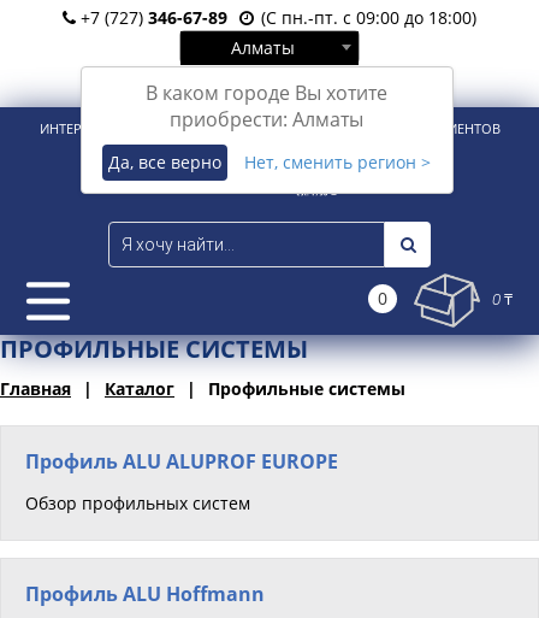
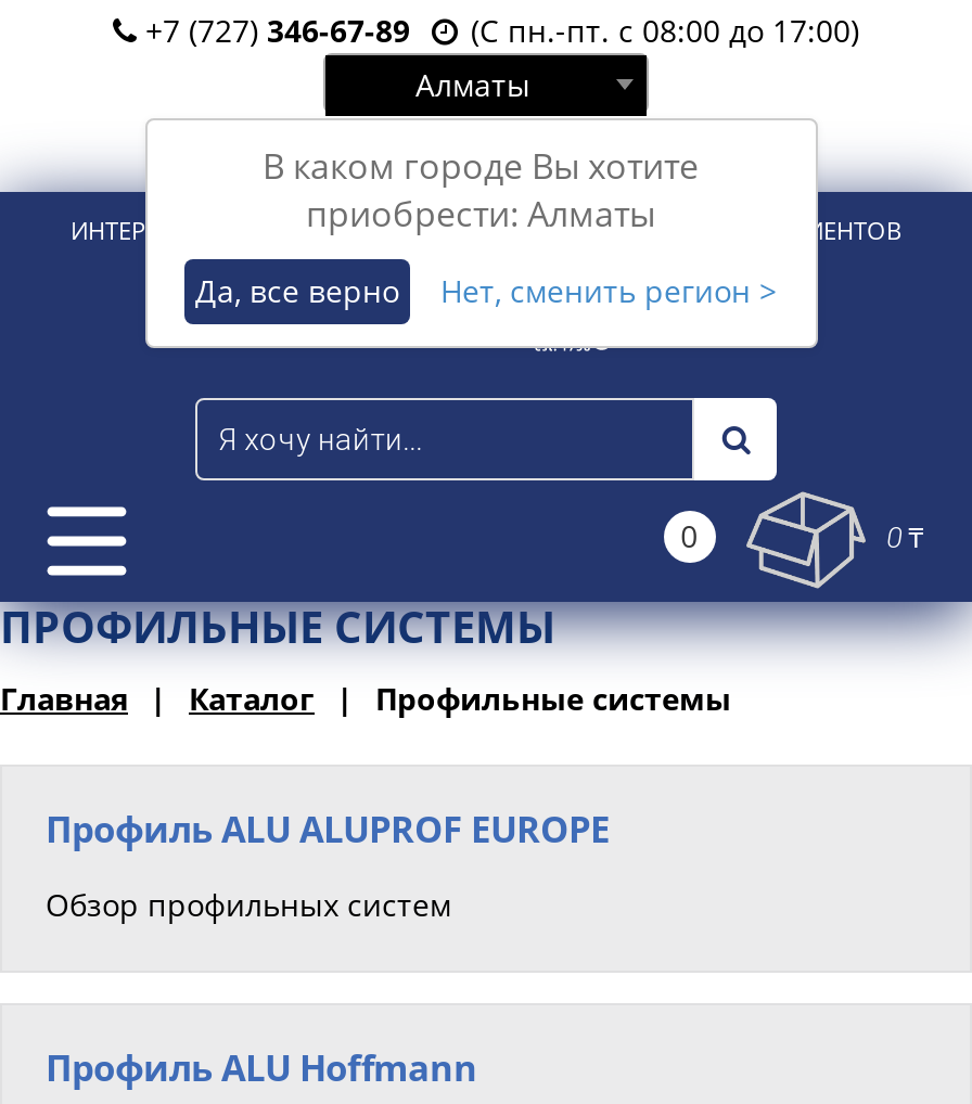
- +7 (727) 346-67-89 (С пн.-пт. с 09:00 до 18:00)
+ +7 (727) 346-67-89 (С пн.-пт. с 08:00 до 17:00)
